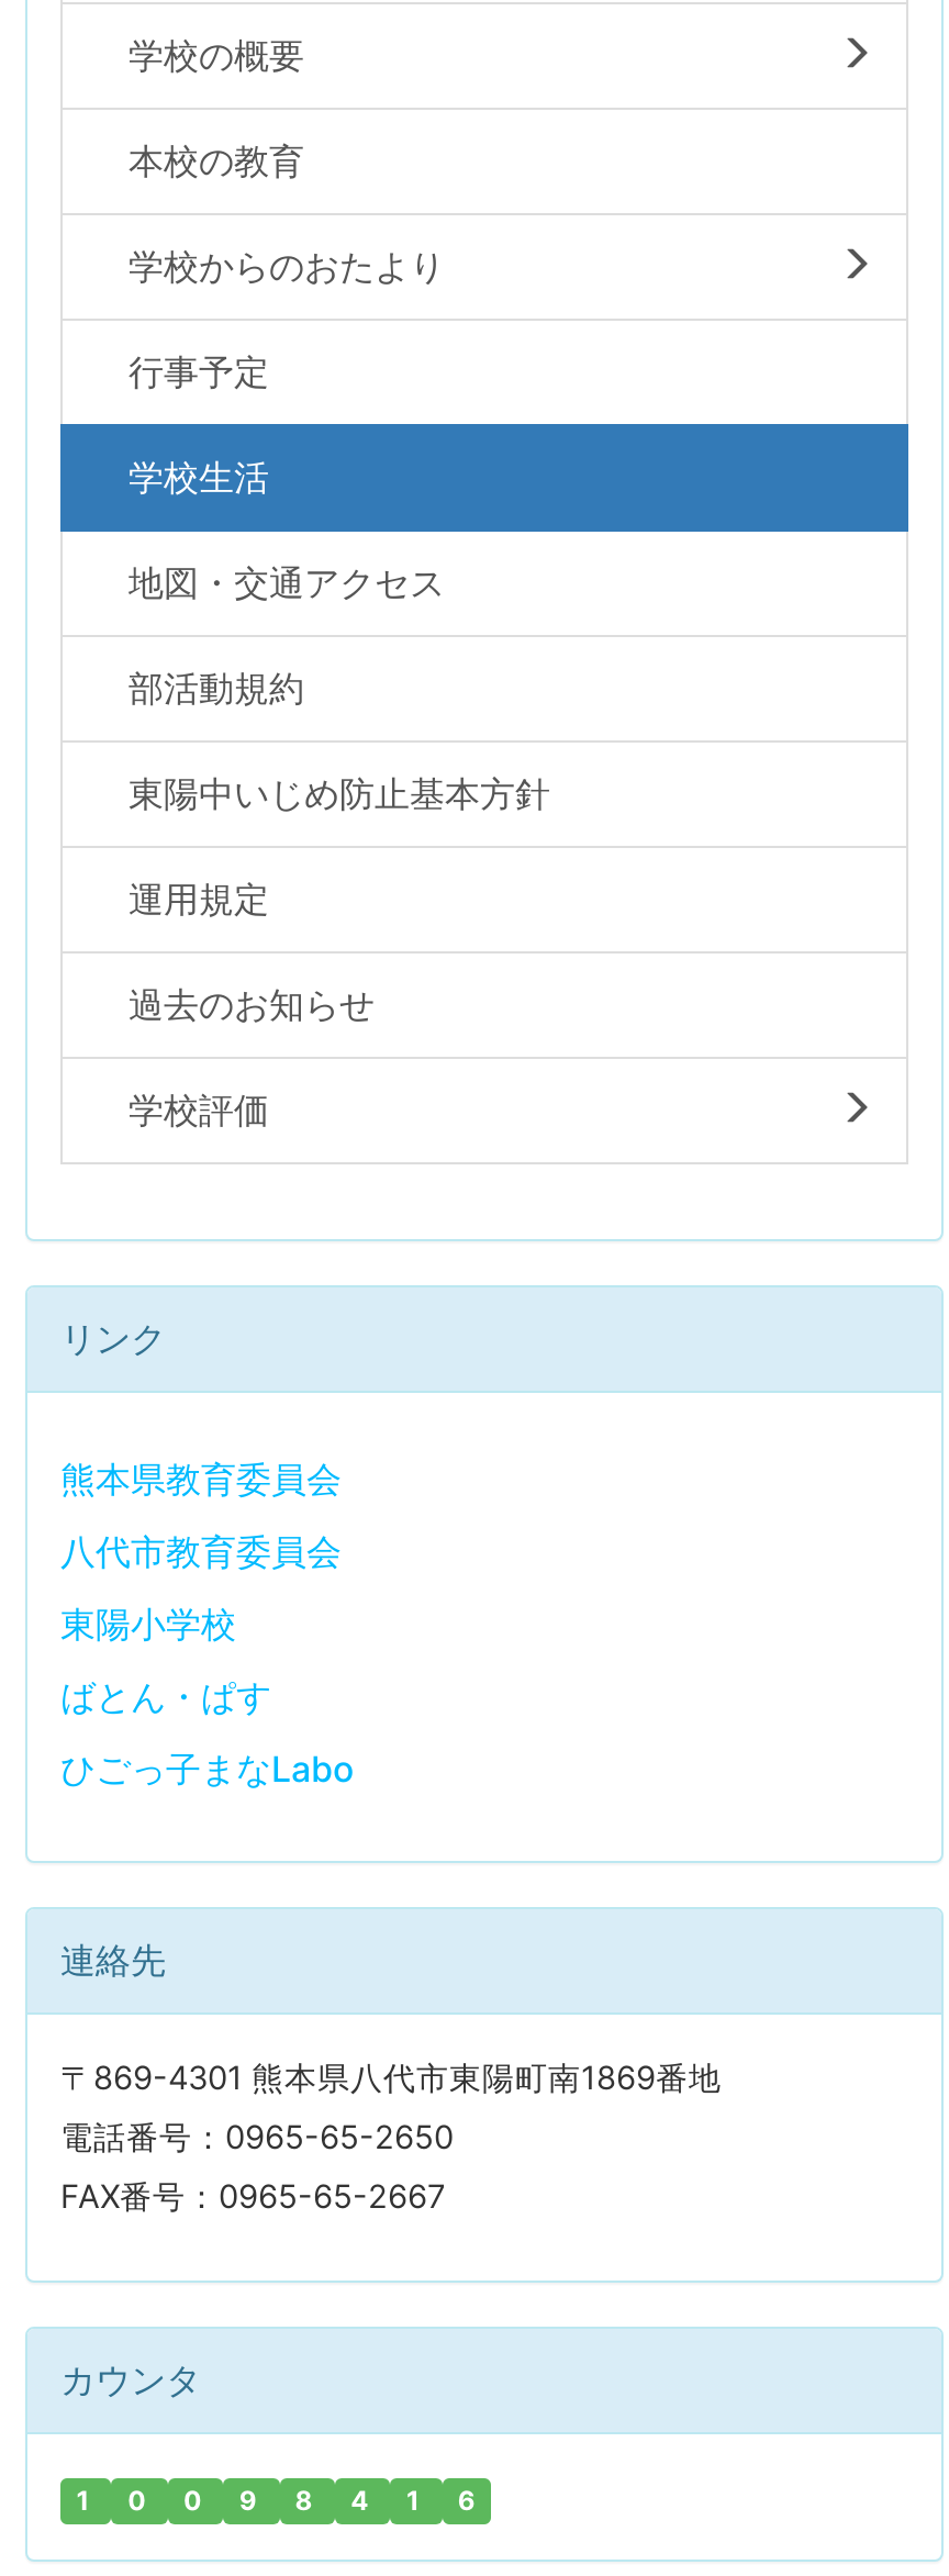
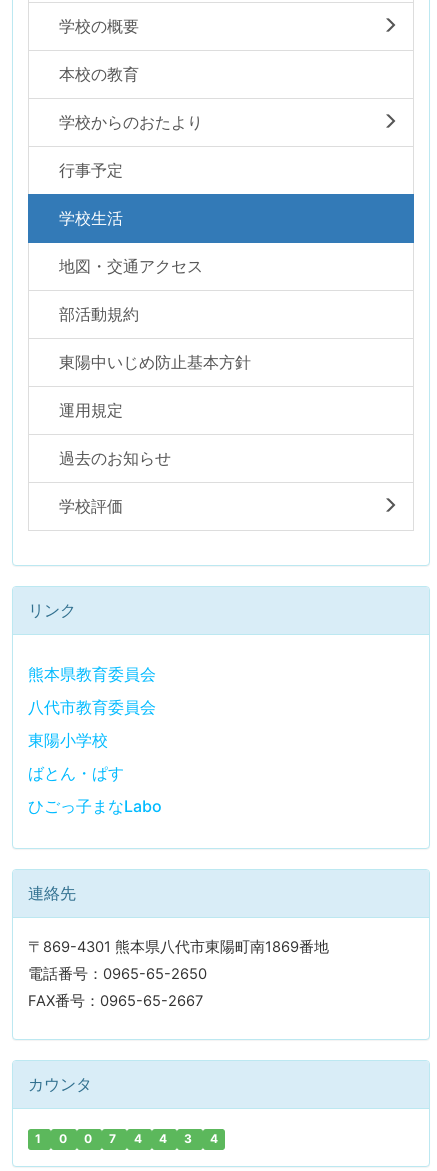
- 9
- 8
+ 7

- 1
- 6
+ 4
+ 3
+ 4
